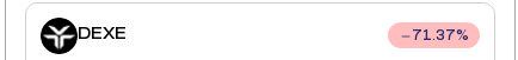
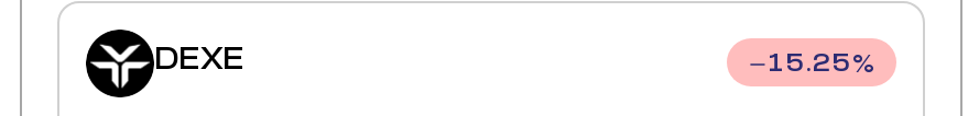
- 71.37%
+ 15.25%
